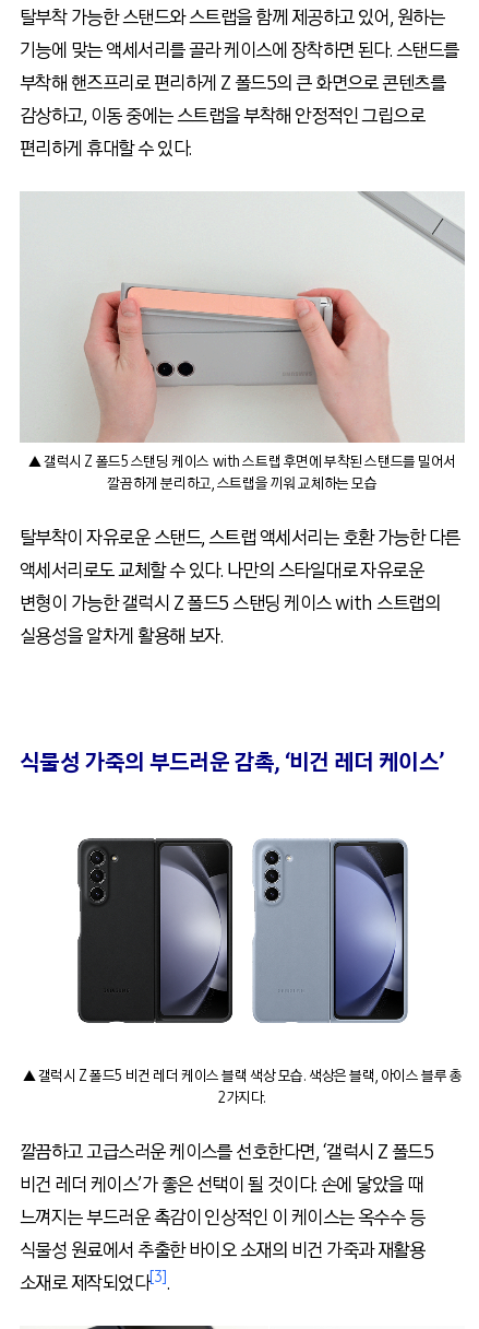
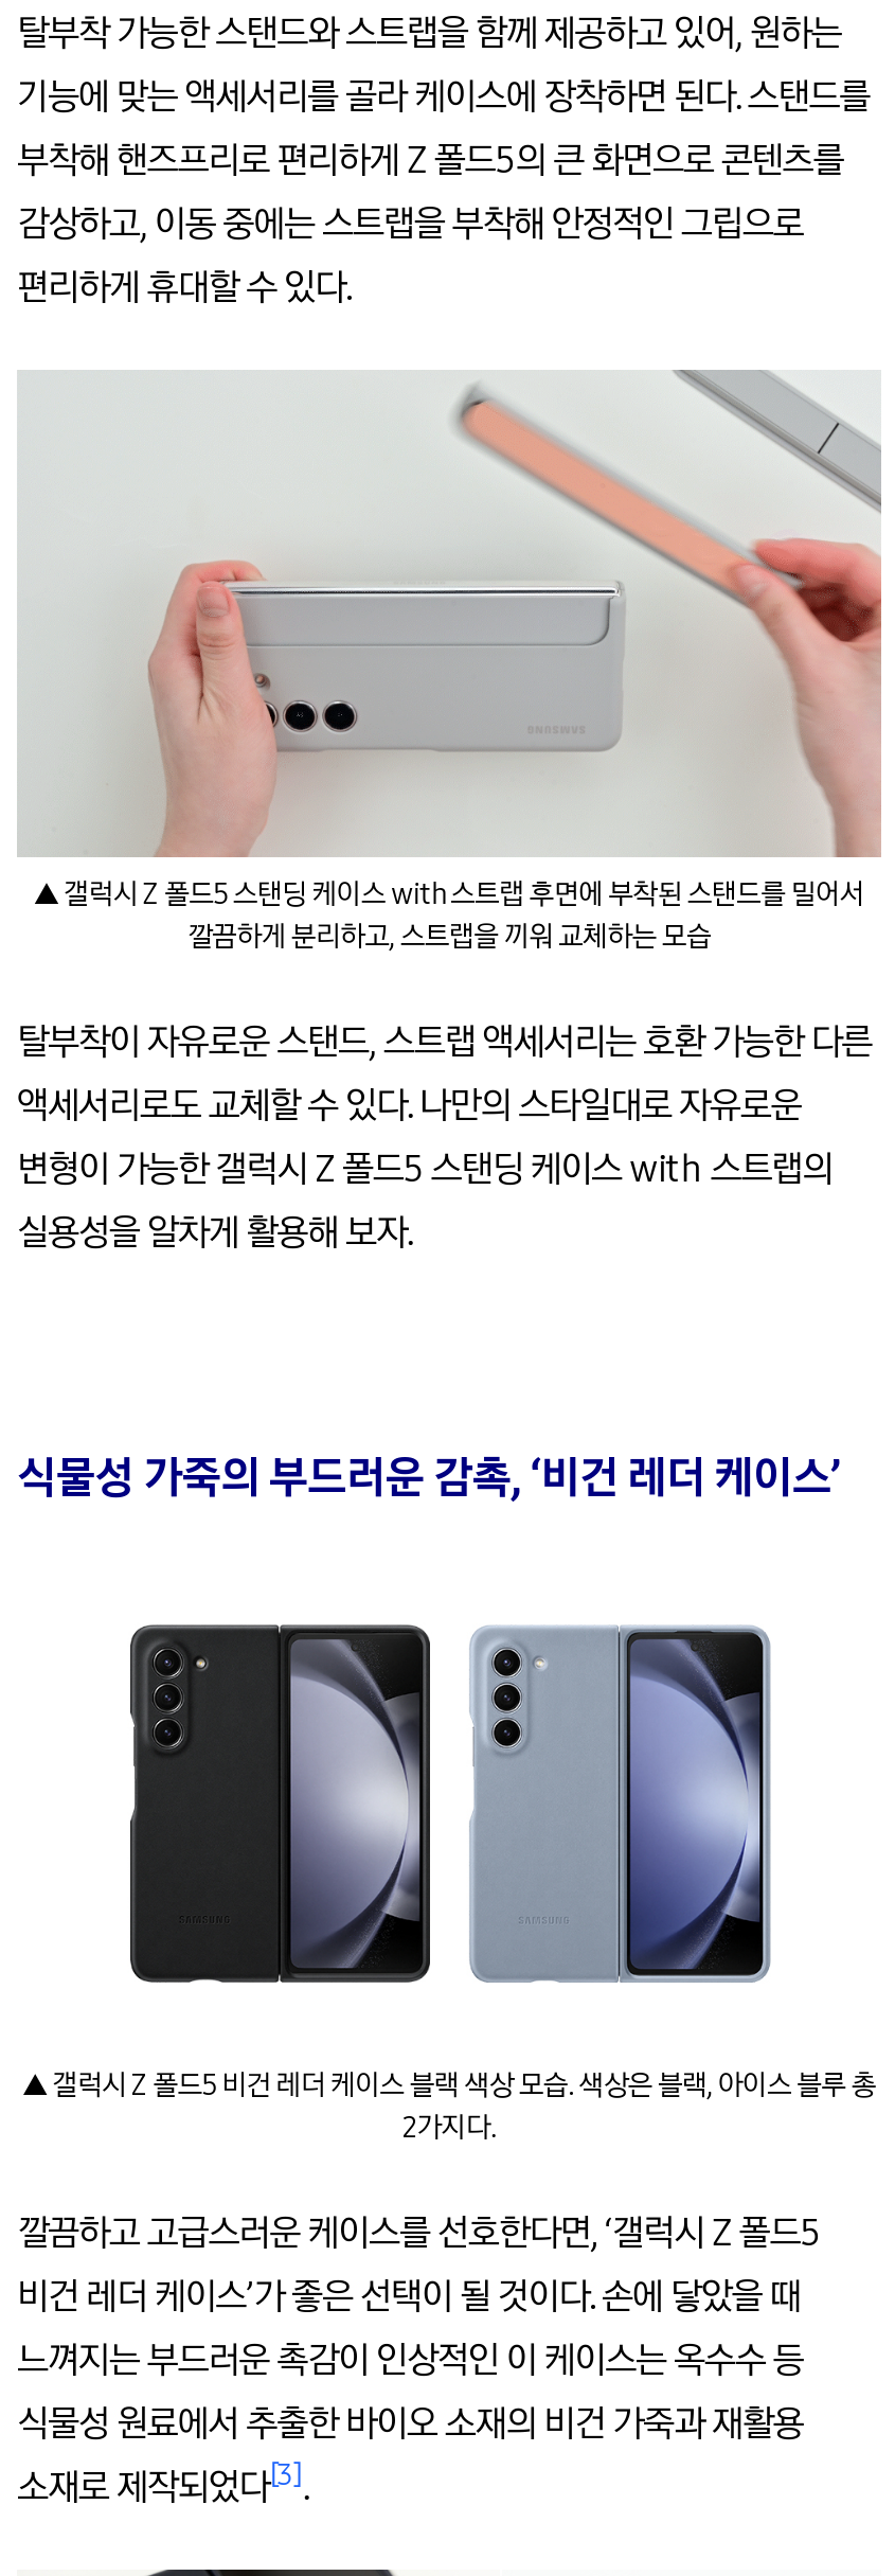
- [image]
+ [image]
